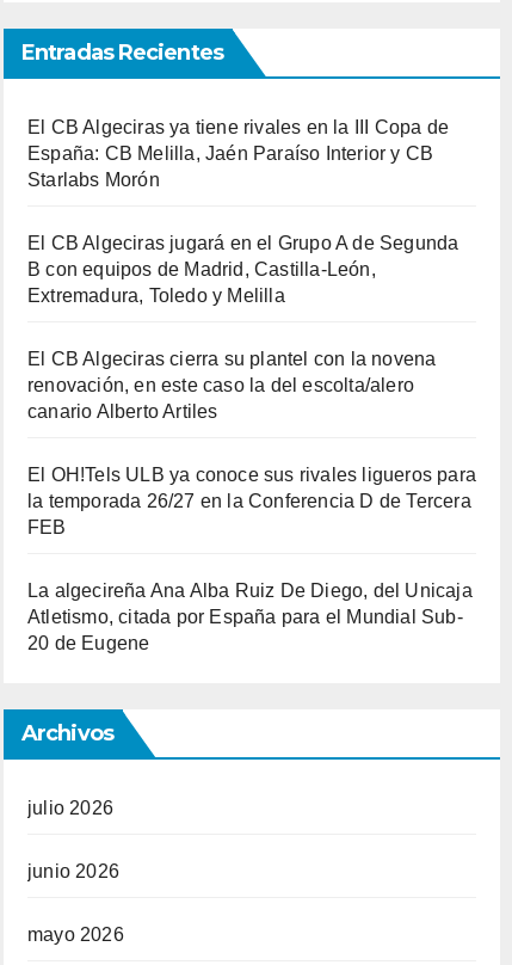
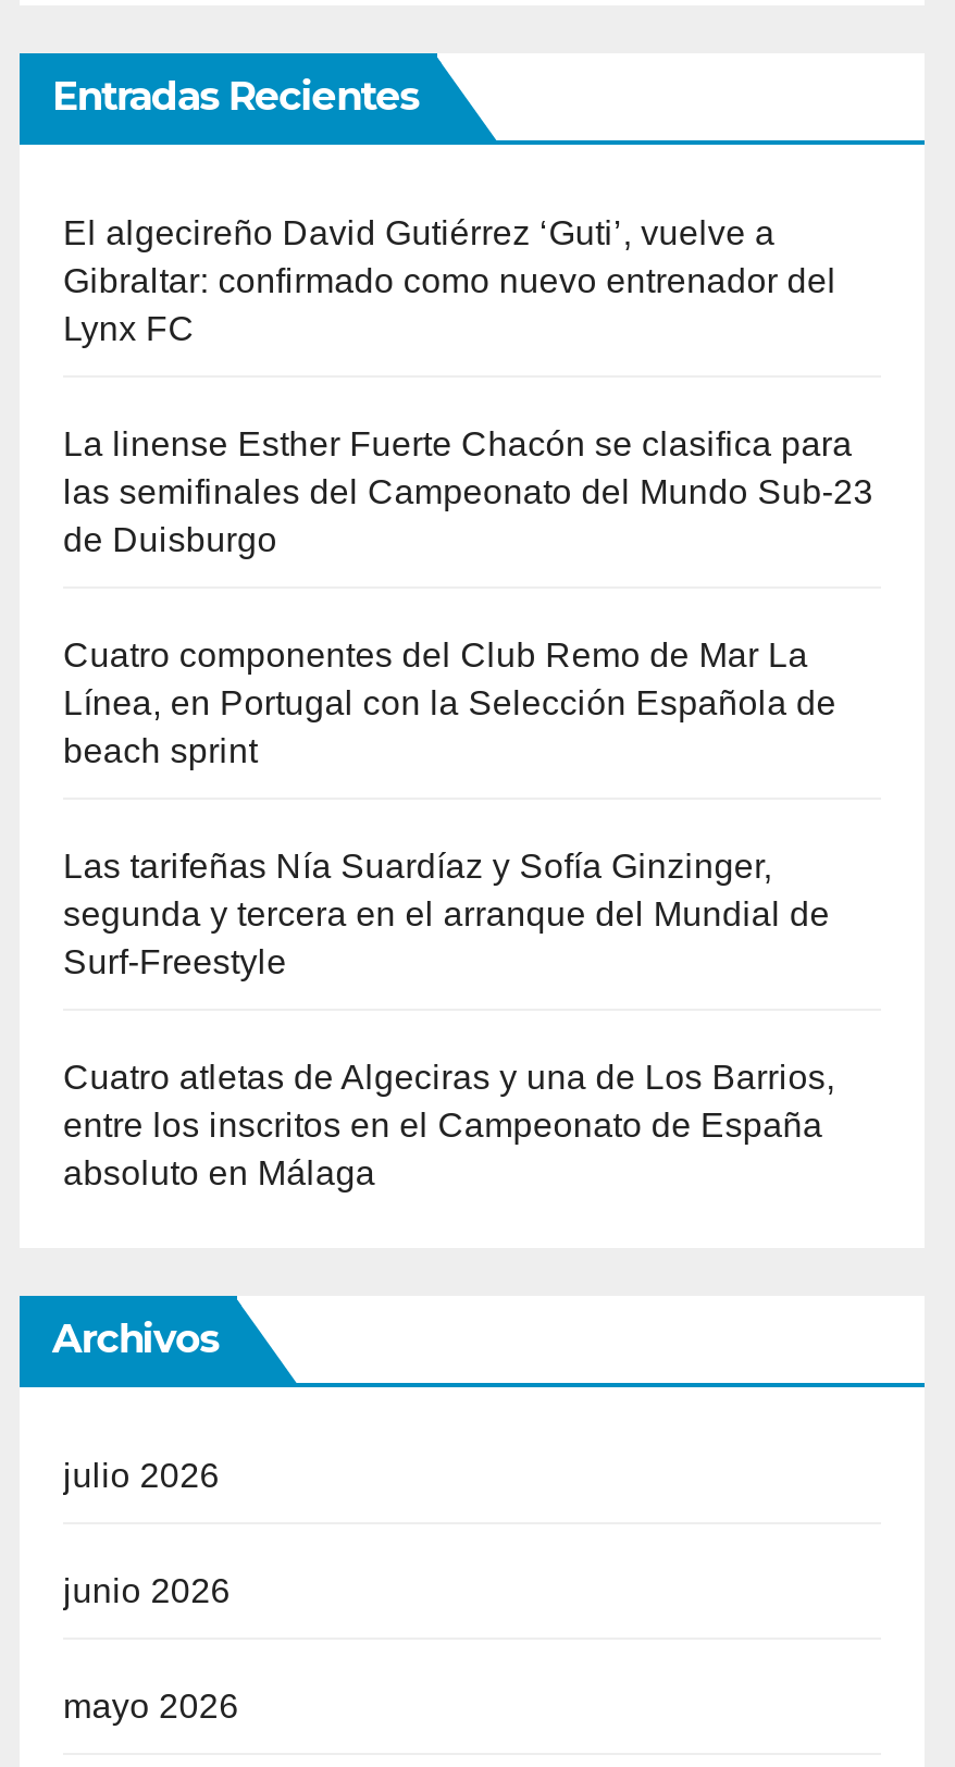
- El CB Algeciras ya tiene rivales en la III Copa de
- España: CB Melilla, Jaén Paraíso Interior y CB
- Starlabs Morón
+ El algecireño David Gutiérrez ‘Guti’, vuelve a
+ Gibraltar: confirmado como nuevo entrenador del
+ Lynx FC

- El CB Algeciras jugará en el Grupo A de Segunda
- B con equipos de Madrid, Castilla-León,
- Extremadura, Toledo y Melilla
+ La linense Esther Fuerte Chacón se clasifica para
+ las semifinales del Campeonato del Mundo Sub-23
+ de Duisburgo

- El CB Algeciras cierra su plantel con la novena
- renovación, en este caso la del escolta/alero
- canario Alberto Artiles
+ Cuatro componentes del Club Remo de Mar La
+ Línea, en Portugal con la Selección Española de
+ beach sprint

- El OH!Tels ULB ya conoce sus rivales ligueros para
- la temporada 26/27 en la Conferencia D de Tercera
- FEB
+ Las tarifeñas Nía Suardíaz y Sofía Ginzinger,
+ segunda y tercera en el arranque del Mundial de
+ Surf-Freestyle

- La algecireña Ana Alba Ruiz De Diego, del Unicaja
- Atletismo, citada por España para el Mundial Sub-
- 20 de Eugene
+ Cuatro atletas de Algeciras y una de Los Barrios,
+ entre los inscritos en el Campeonato de España
+ absoluto en Málaga
